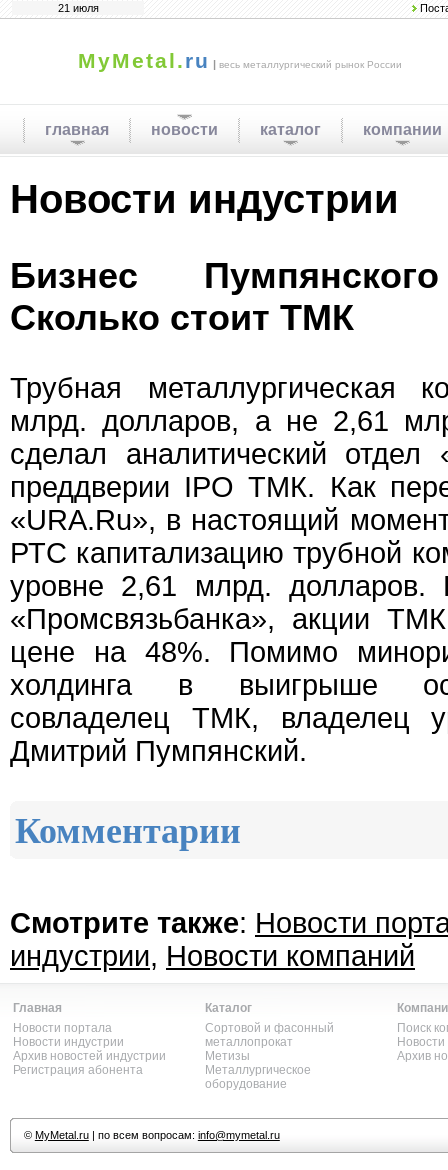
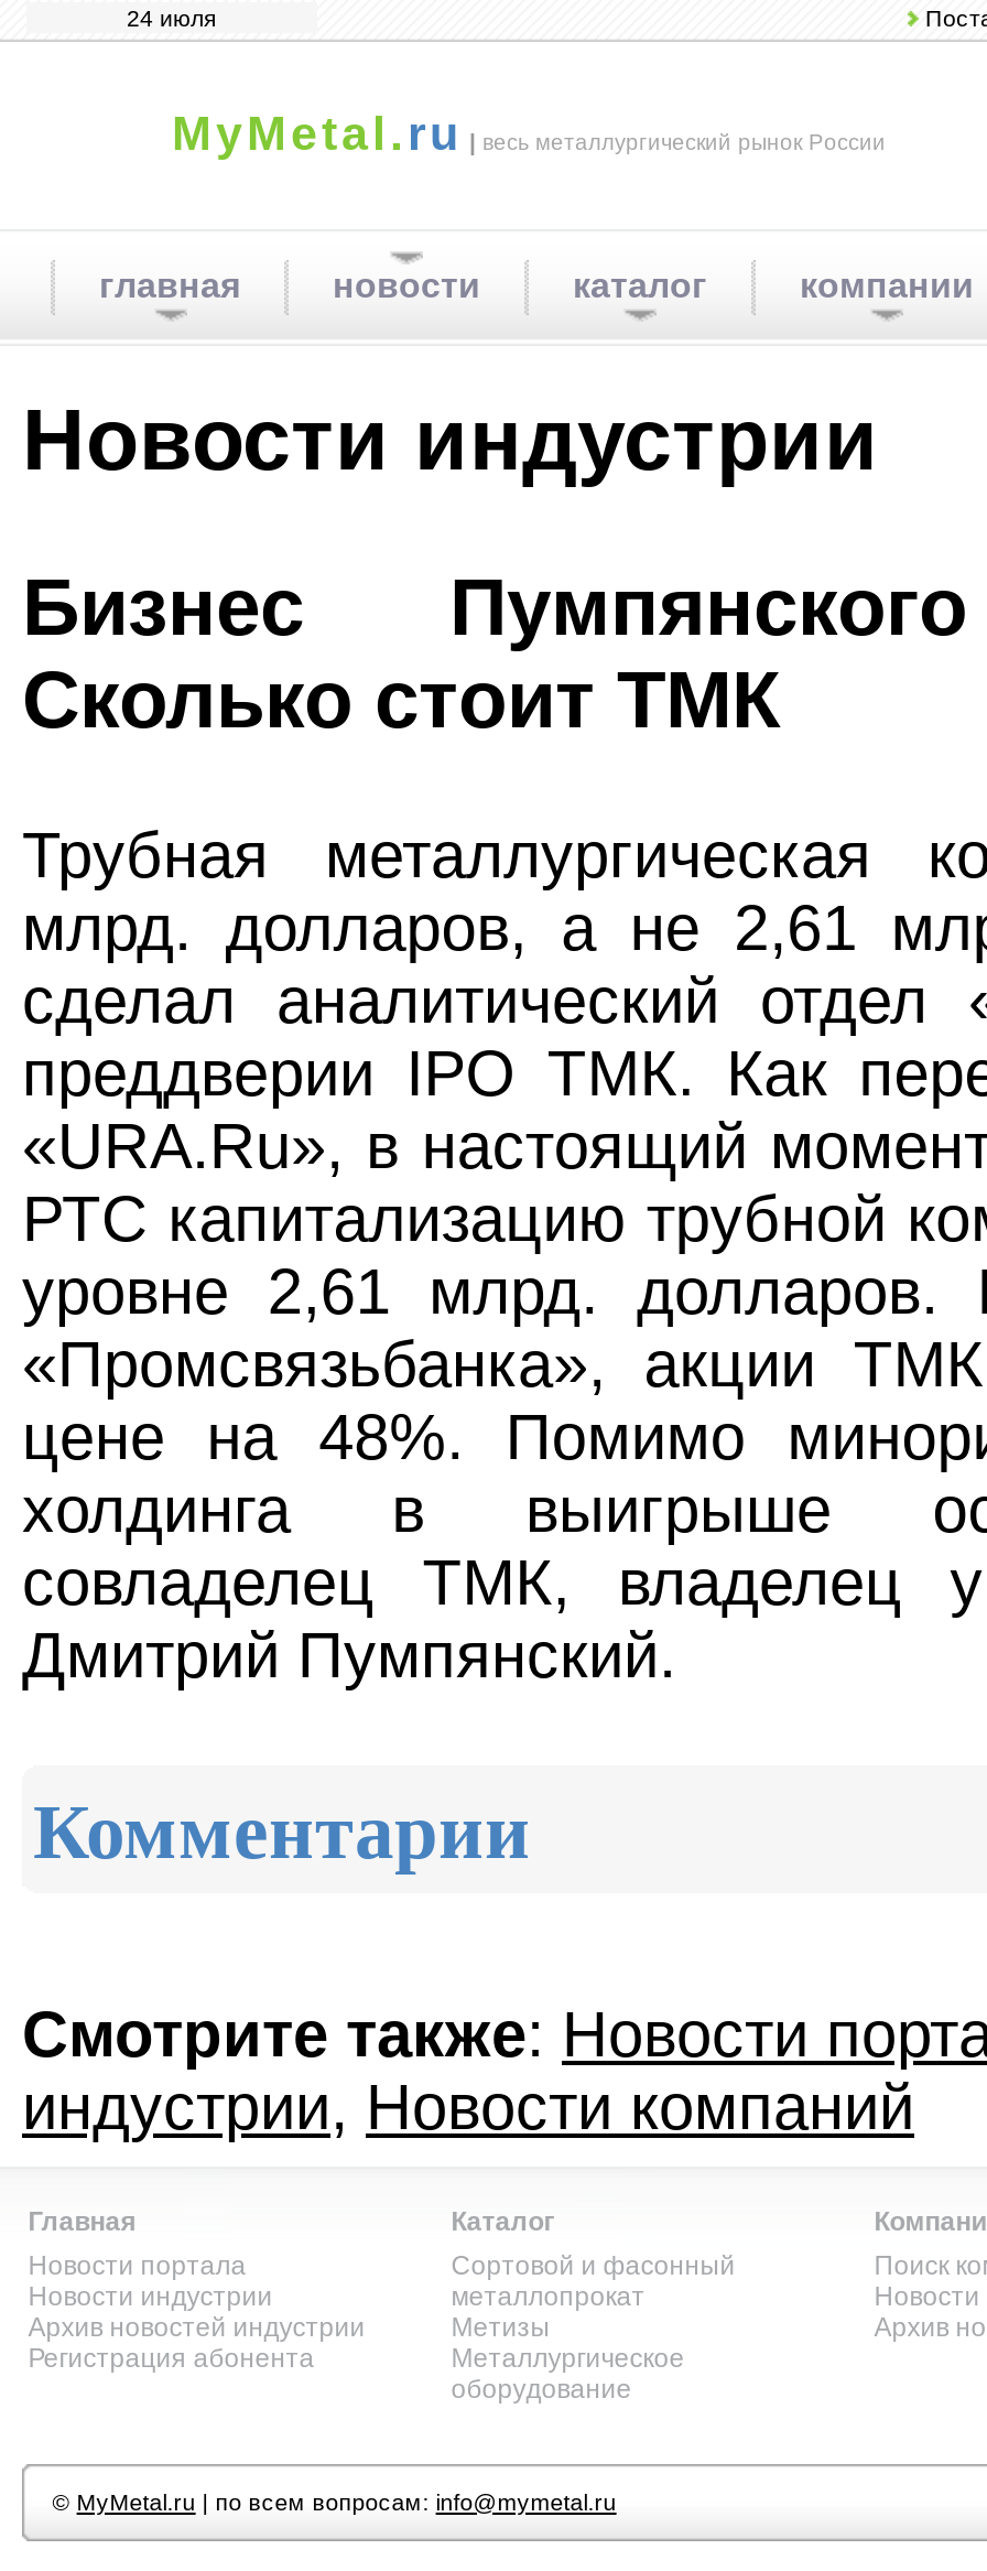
- 21 июля
+ 24 июля
